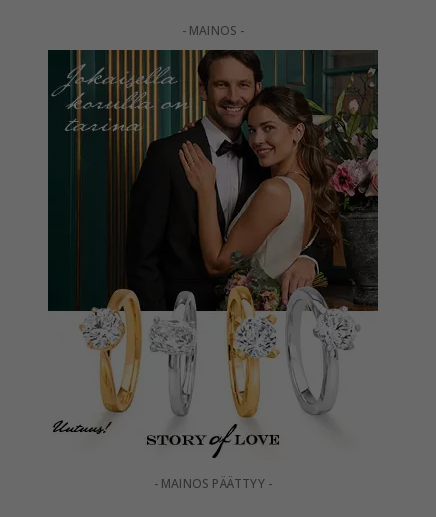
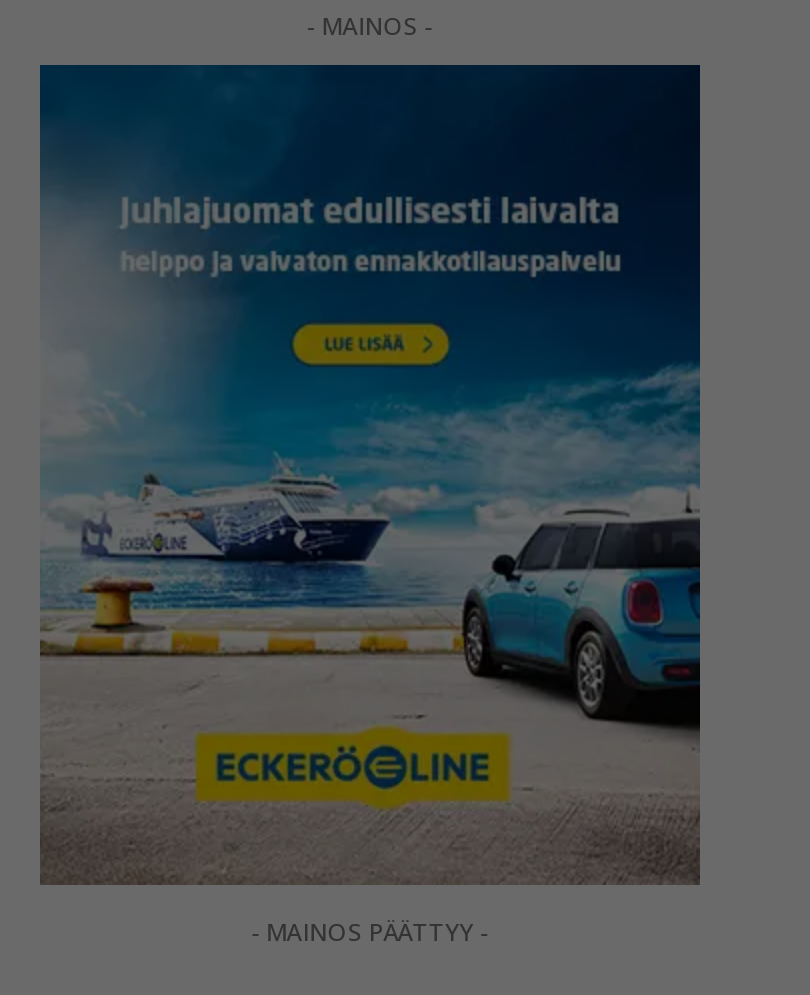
- [image]
+ [image]
